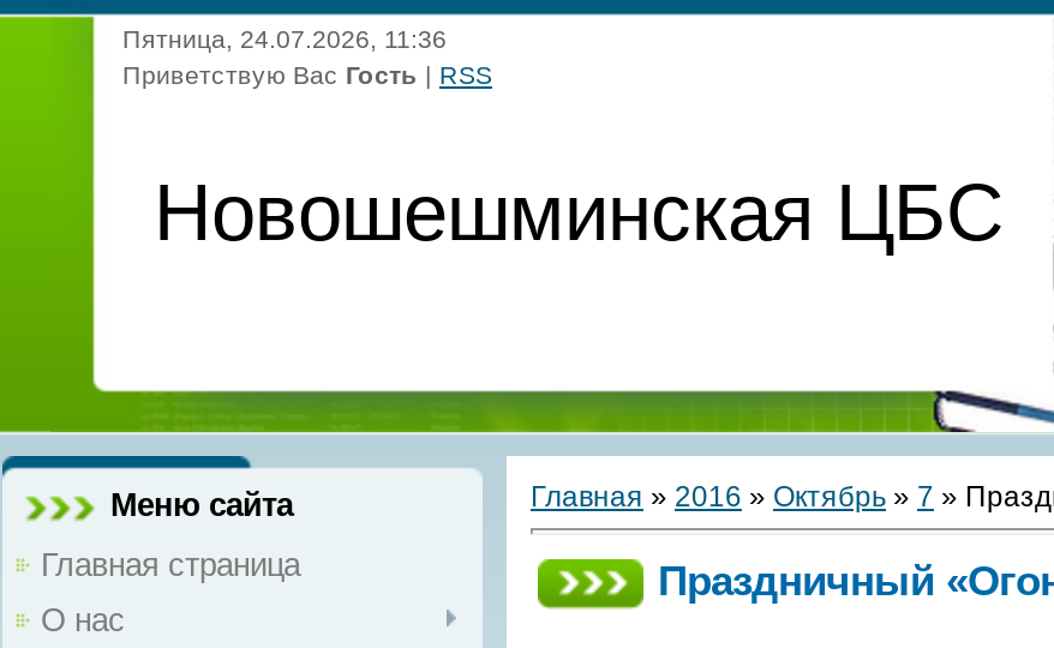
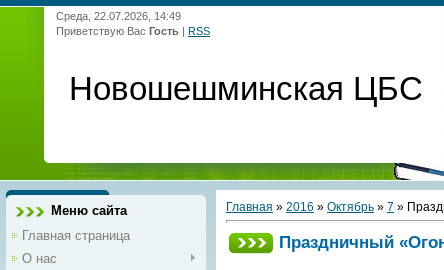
- Пятница, 24.07.2026, 11:36
+ Среда, 22.07.2026, 14:49
